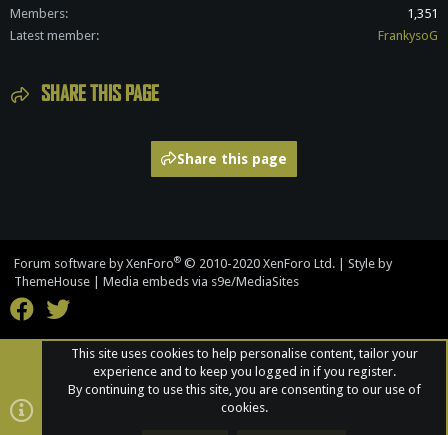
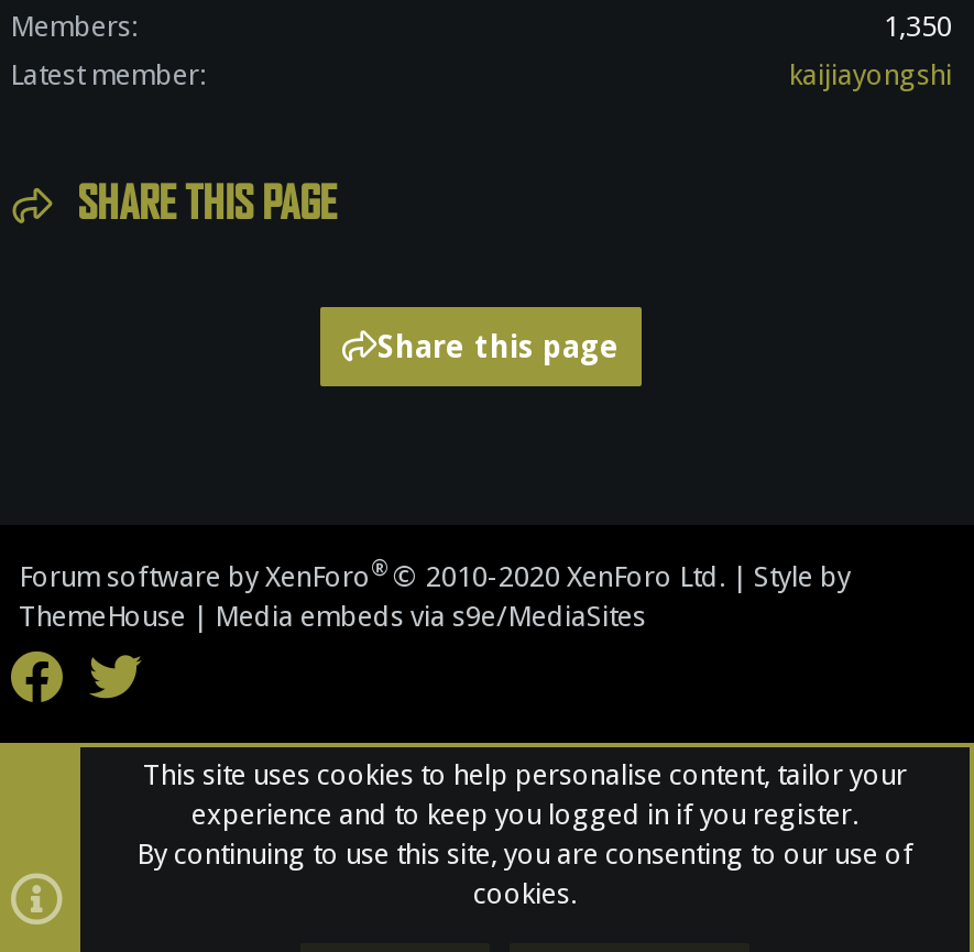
- 1,351
+ 1,350

- FrankysoG
+ kaijiayongshi
